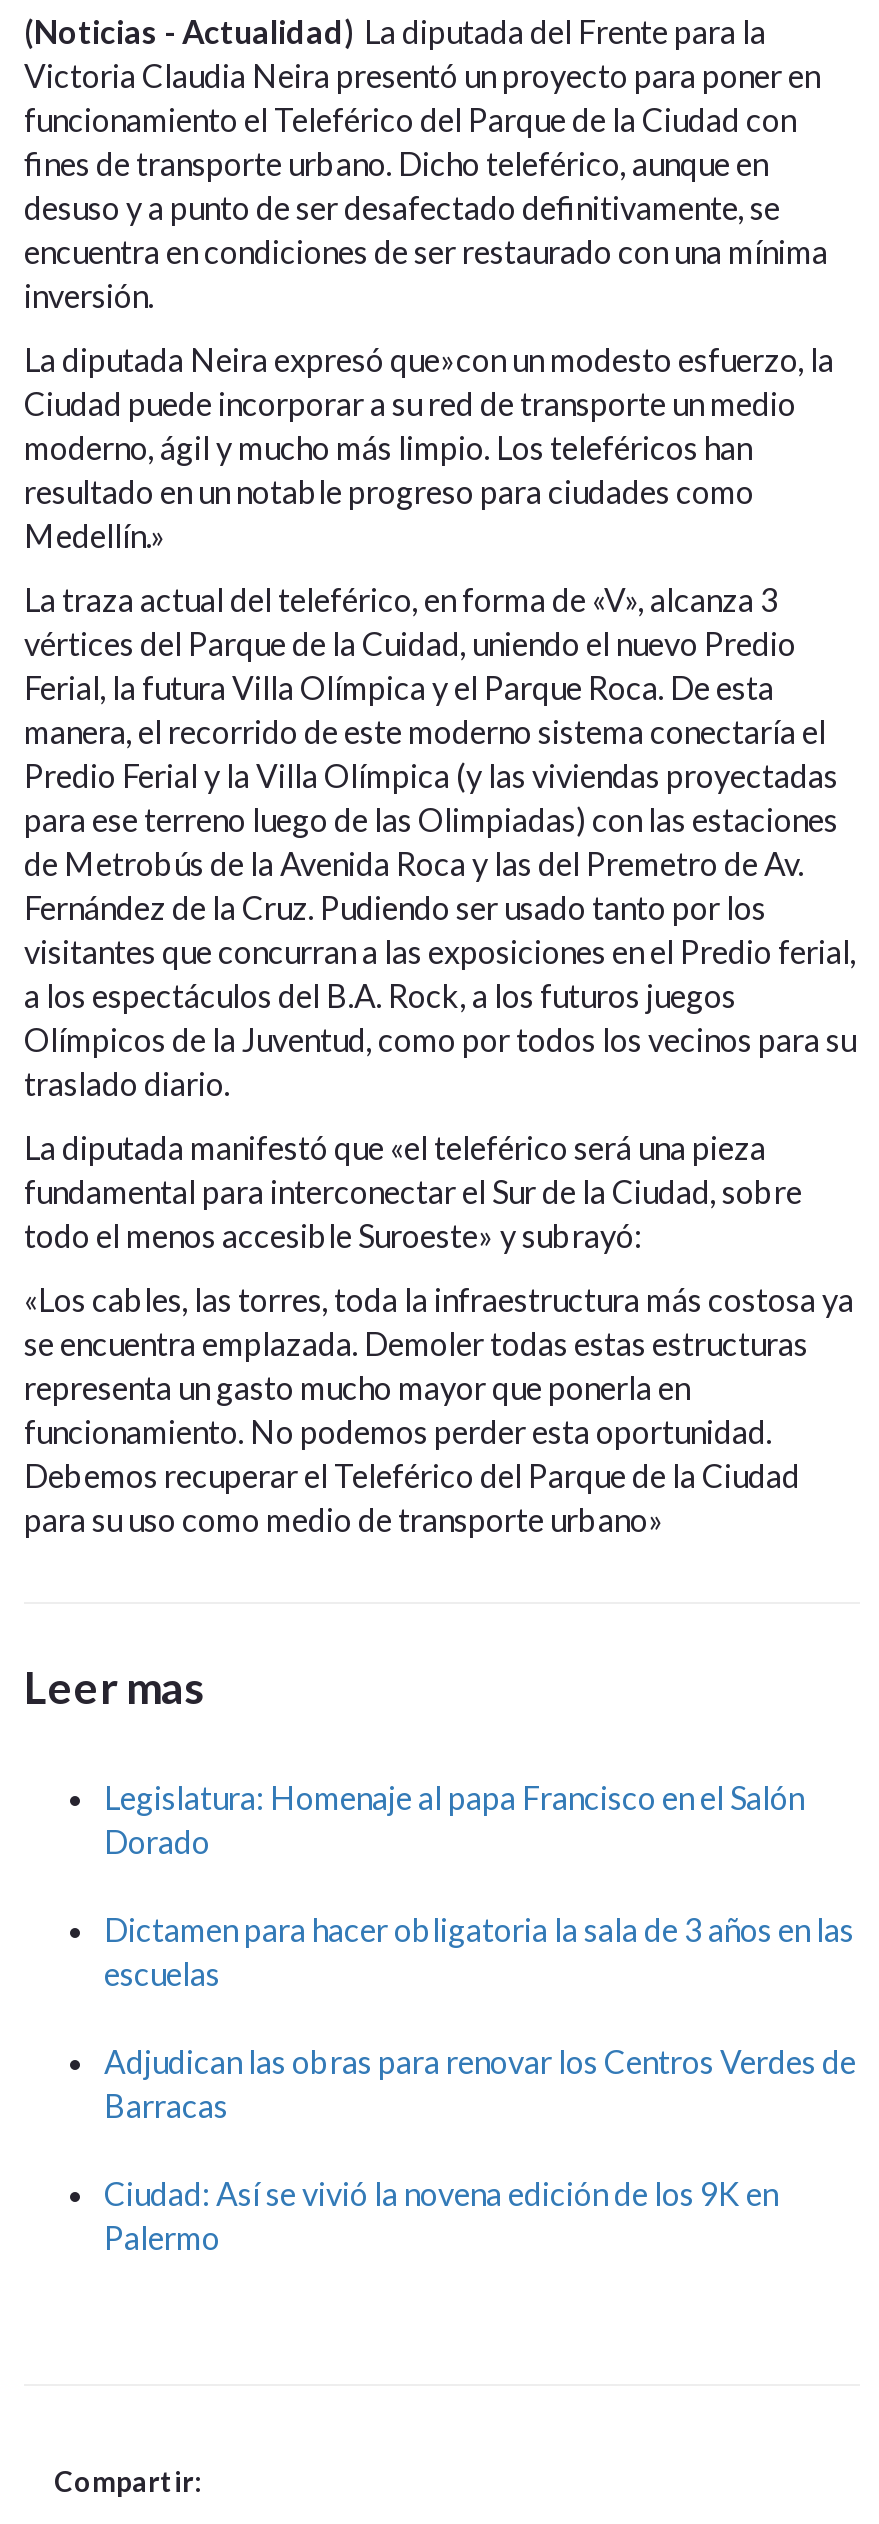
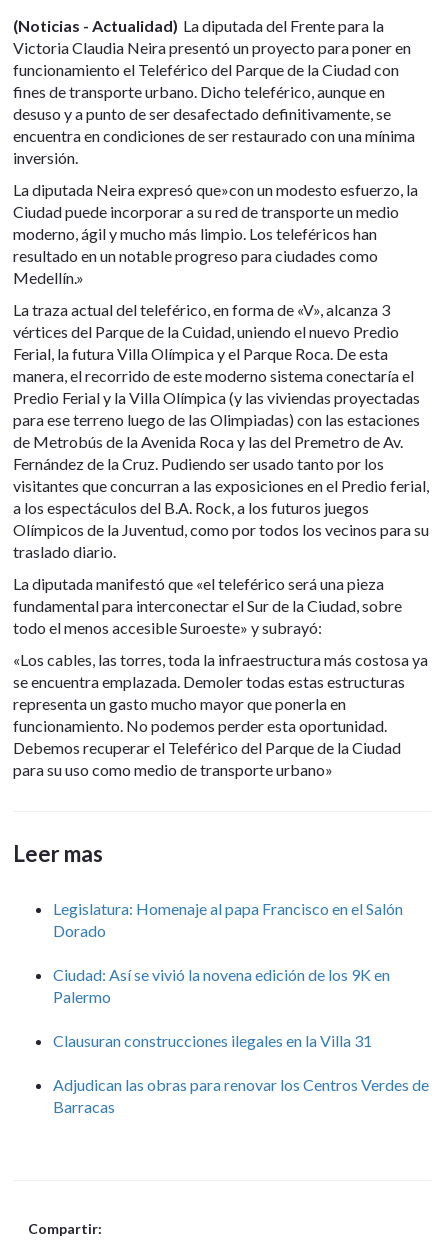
- Dictamen para hacer obligatoria la sala de 3 años en las
- escuelas

moved down: Adjudican las obras para renovar los Centros Verdes de | Barracas

moved up: Ciudad: Así se vivió la novena edición de los 9K en | Palermo

+ Clausuran construcciones ilegales en la Villa 31
